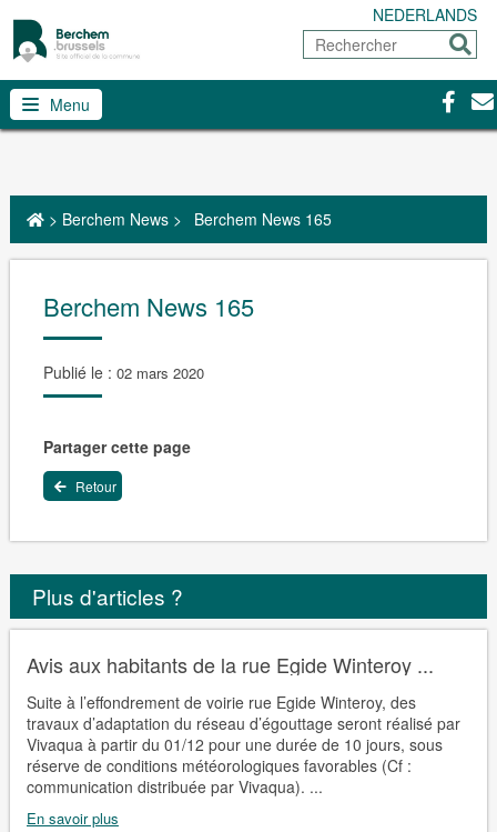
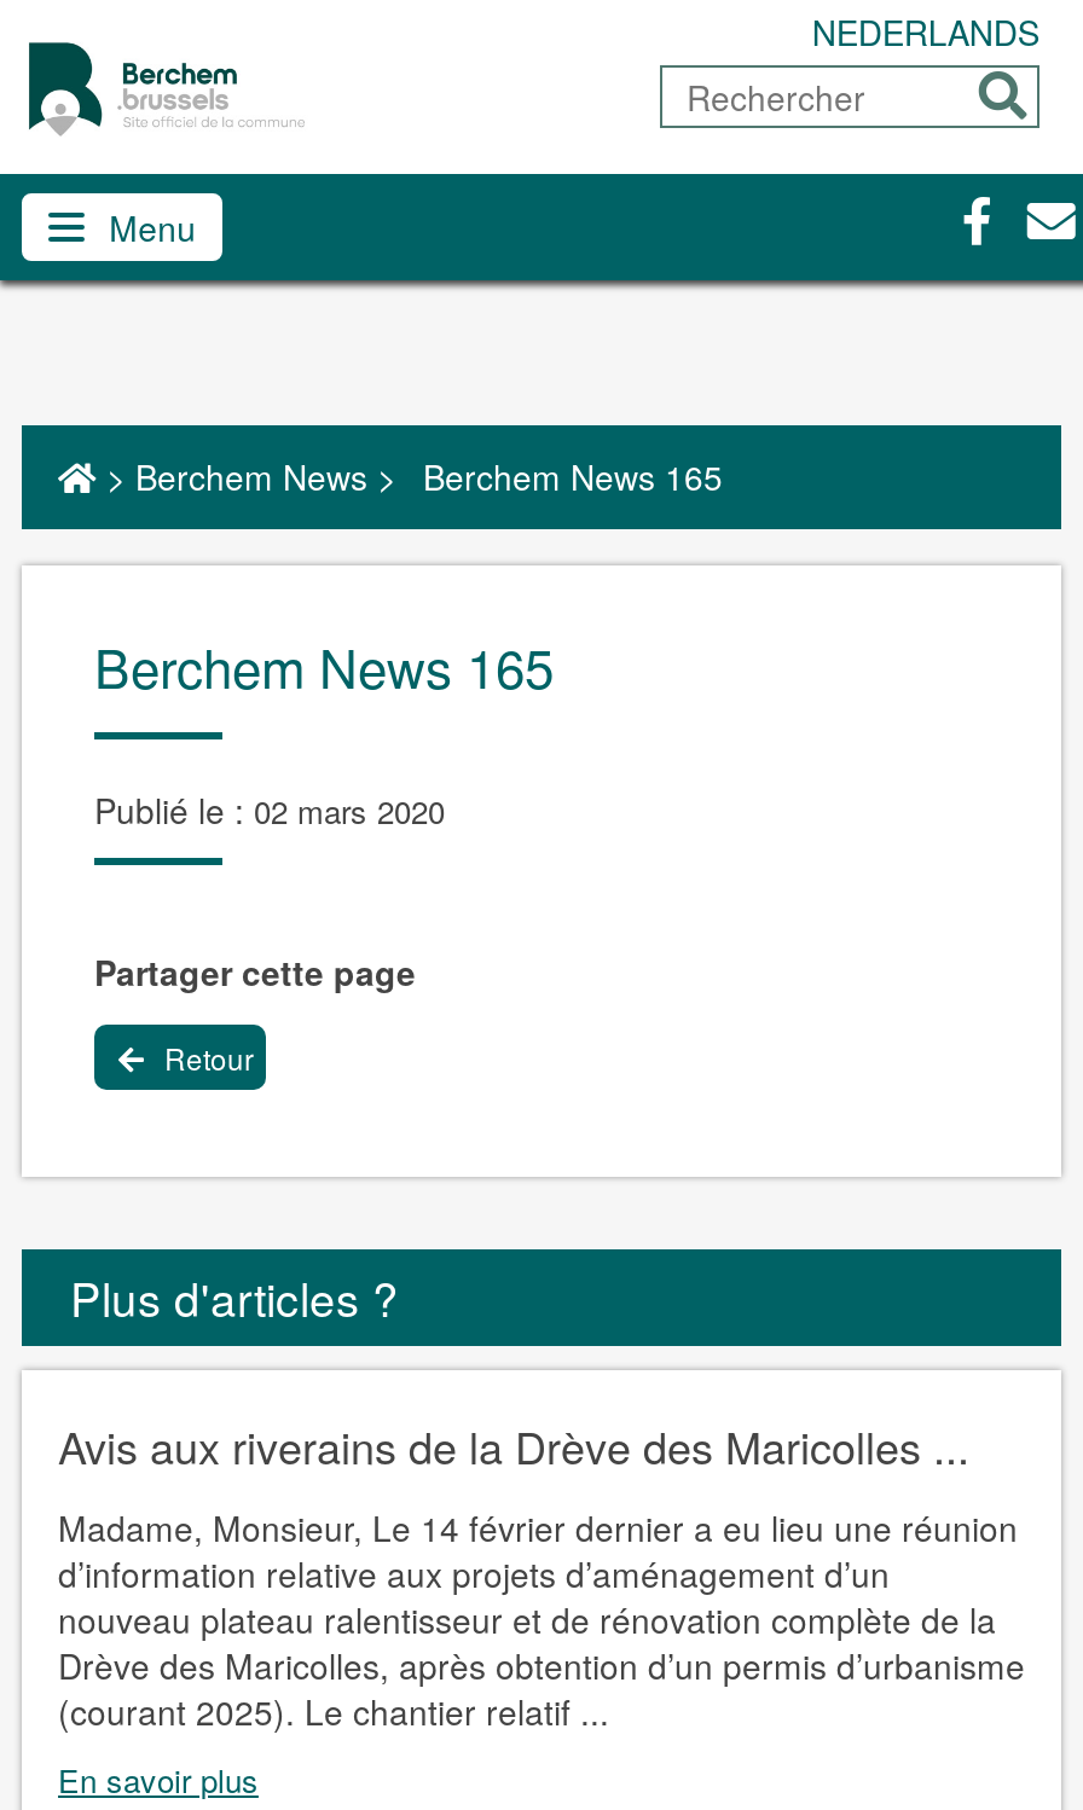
- Avis aux habitants de la rue Egide Winteroy ...
- Suite à l’effondrement de voirie rue Egide Winteroy, des
- travaux d’adaptation du réseau d’égouttage seront réalisé par
- Vivaqua à partir du 01/12 pour une durée de 10 jours, sous
- réserve de conditions météorologiques favorables (Cf :
- communication distribuée par Vivaqua). ...
+ Avis aux riverains de la Drève des Maricolles ...
+ Madame, Monsieur, Le 14 février dernier a eu lieu une réunion
+ d’information relative aux projets d’aménagement d’un
+ nouveau plateau ralentisseur et de rénovation complète de la
+ Drève des Maricolles, après obtention d’un permis d’urbanisme
+ (courant 2025). Le chantier relatif ...
